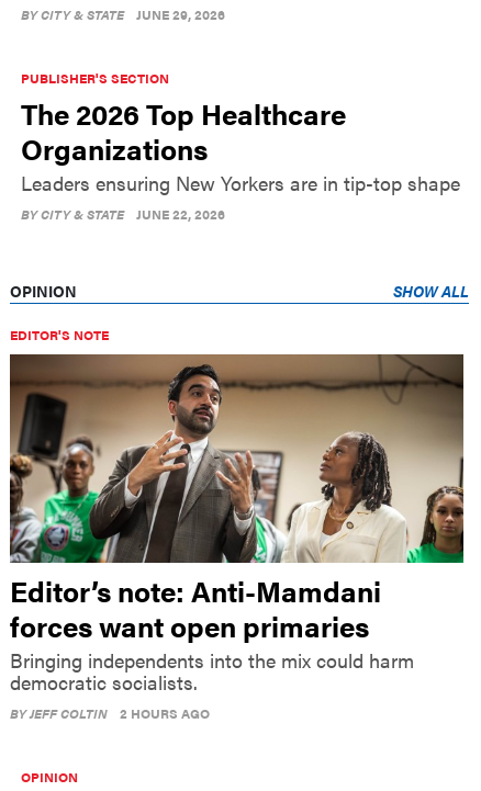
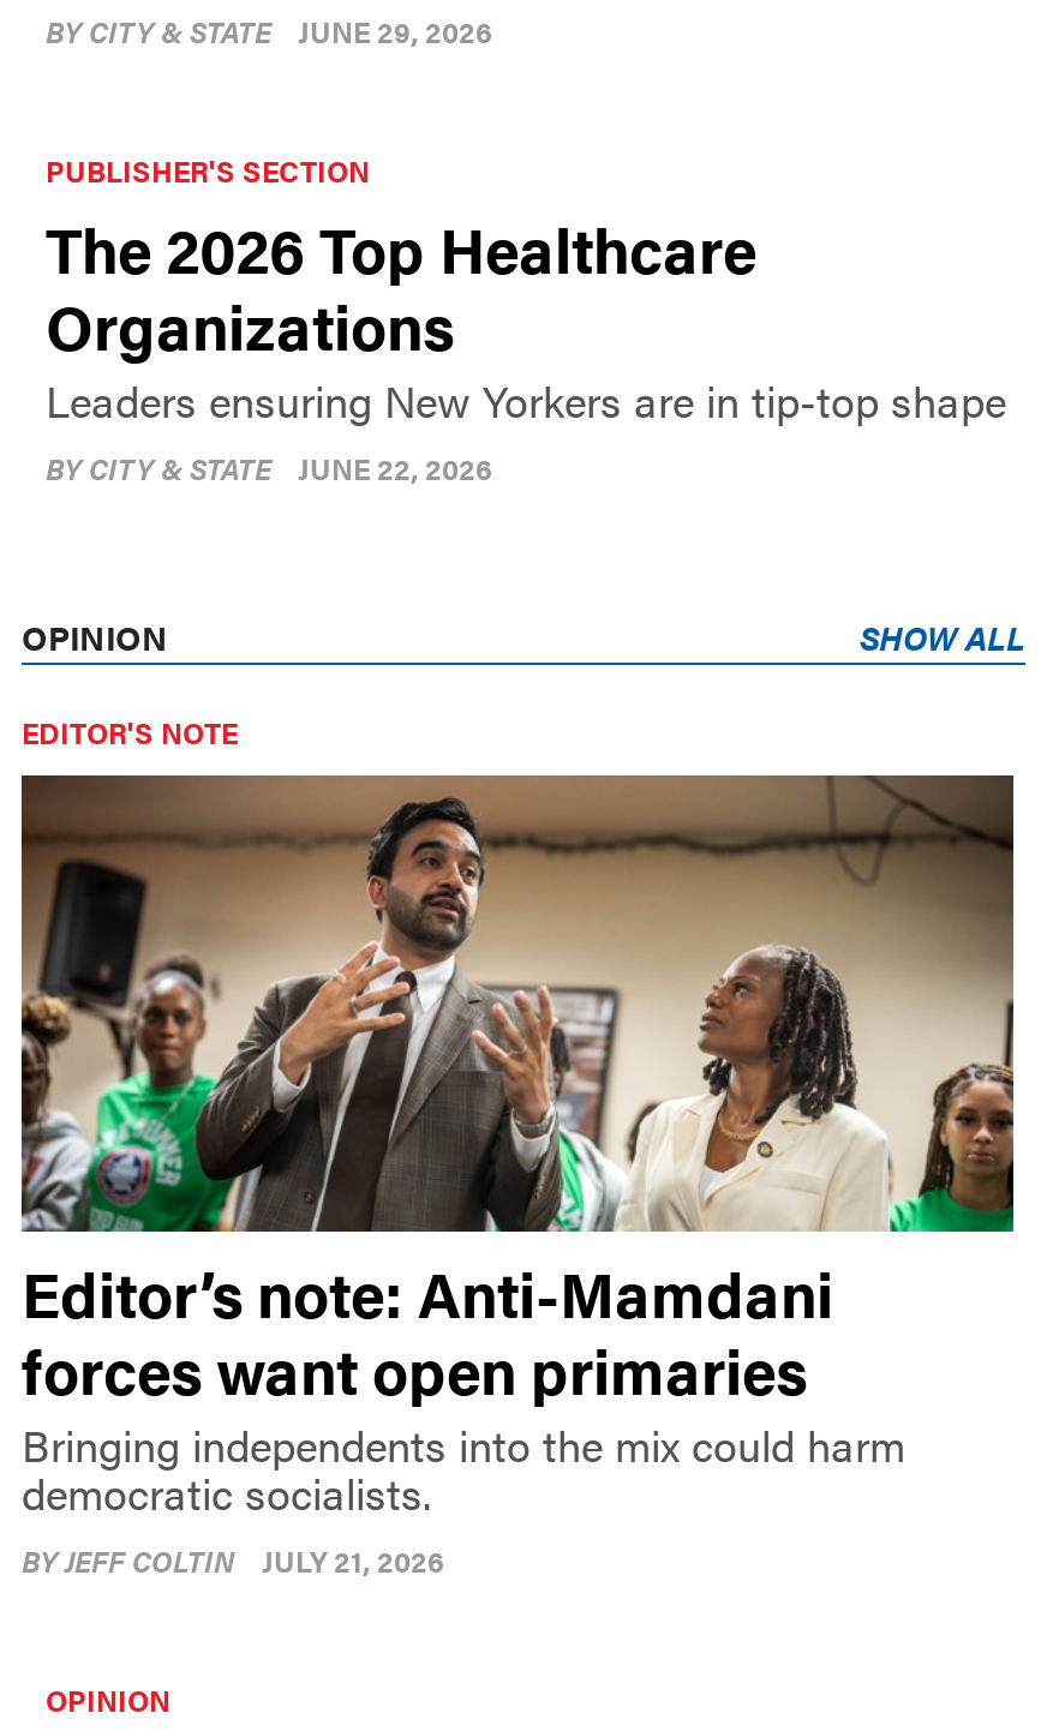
- BYJEFF COLTIN 2 HOURS AGO
+ BYJEFF COLTIN JULY 21, 2026
